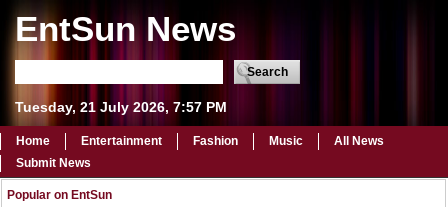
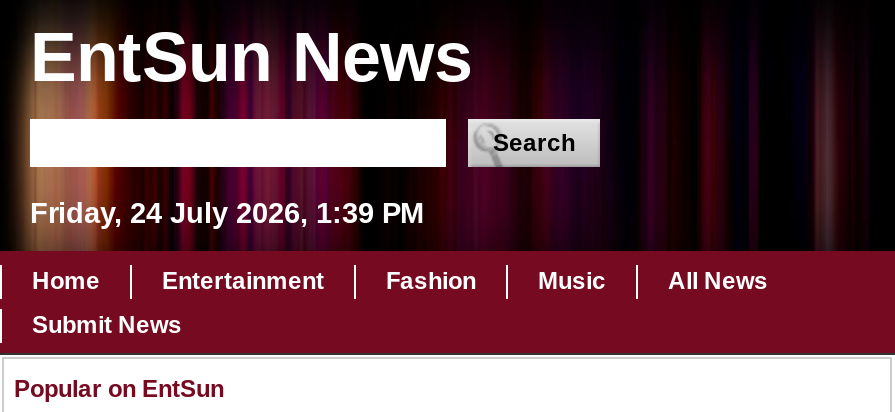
- Tuesday, 21 July 2026, 7:57 PM
+ Friday, 24 July 2026, 1:39 PM
